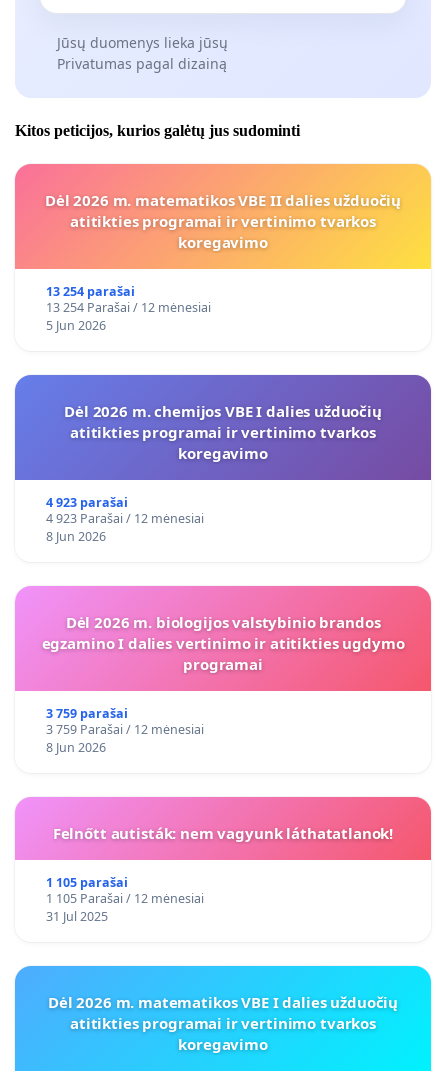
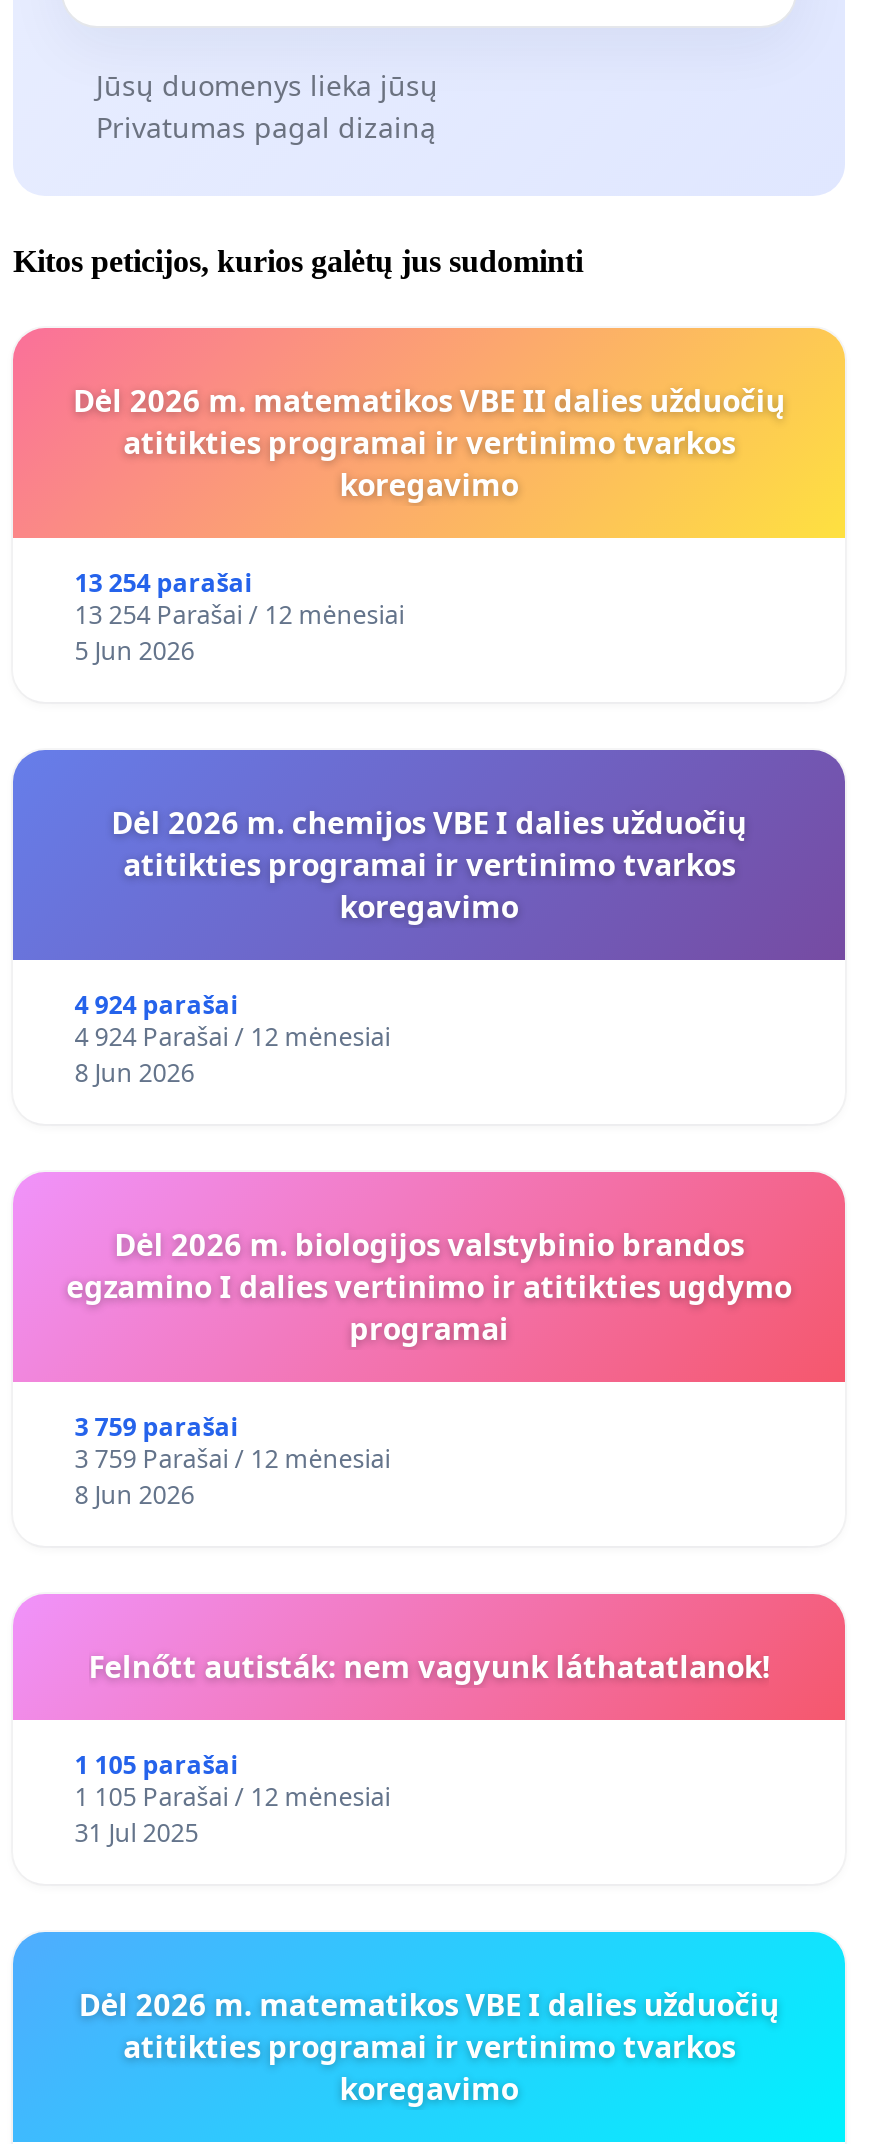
- 4 923 parašai
+ 4 924 parašai

- 4 923 Parašai / 12 mėnesiai
+ 4 924 Parašai / 12 mėnesiai
